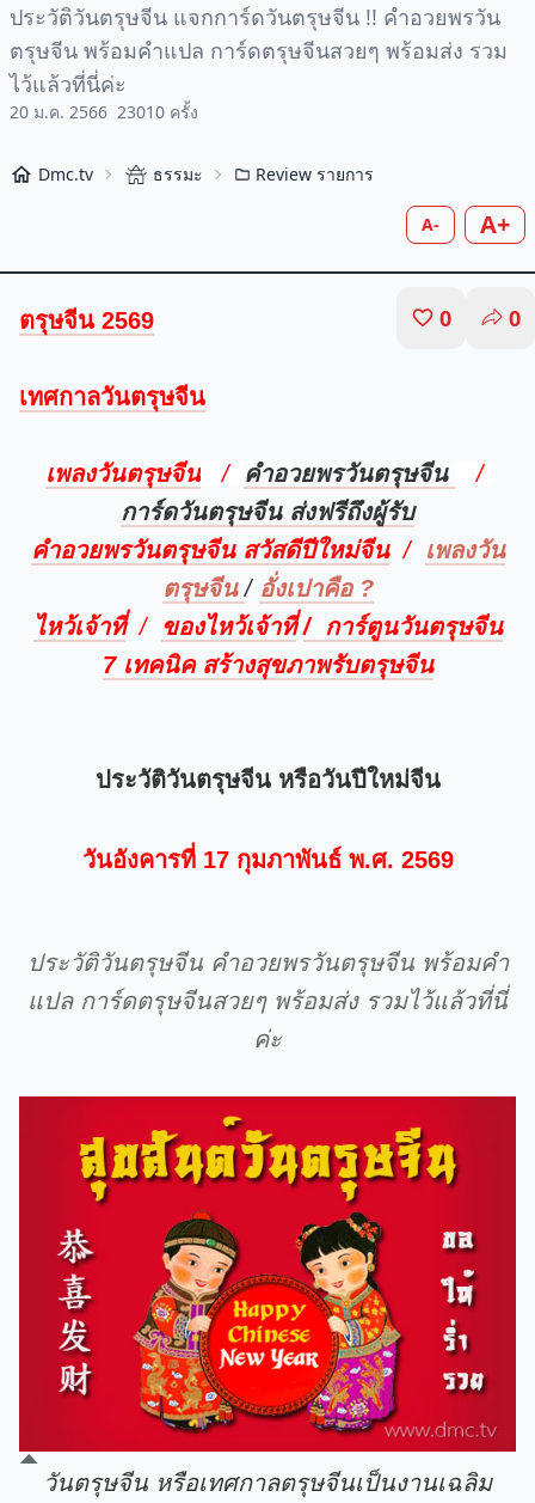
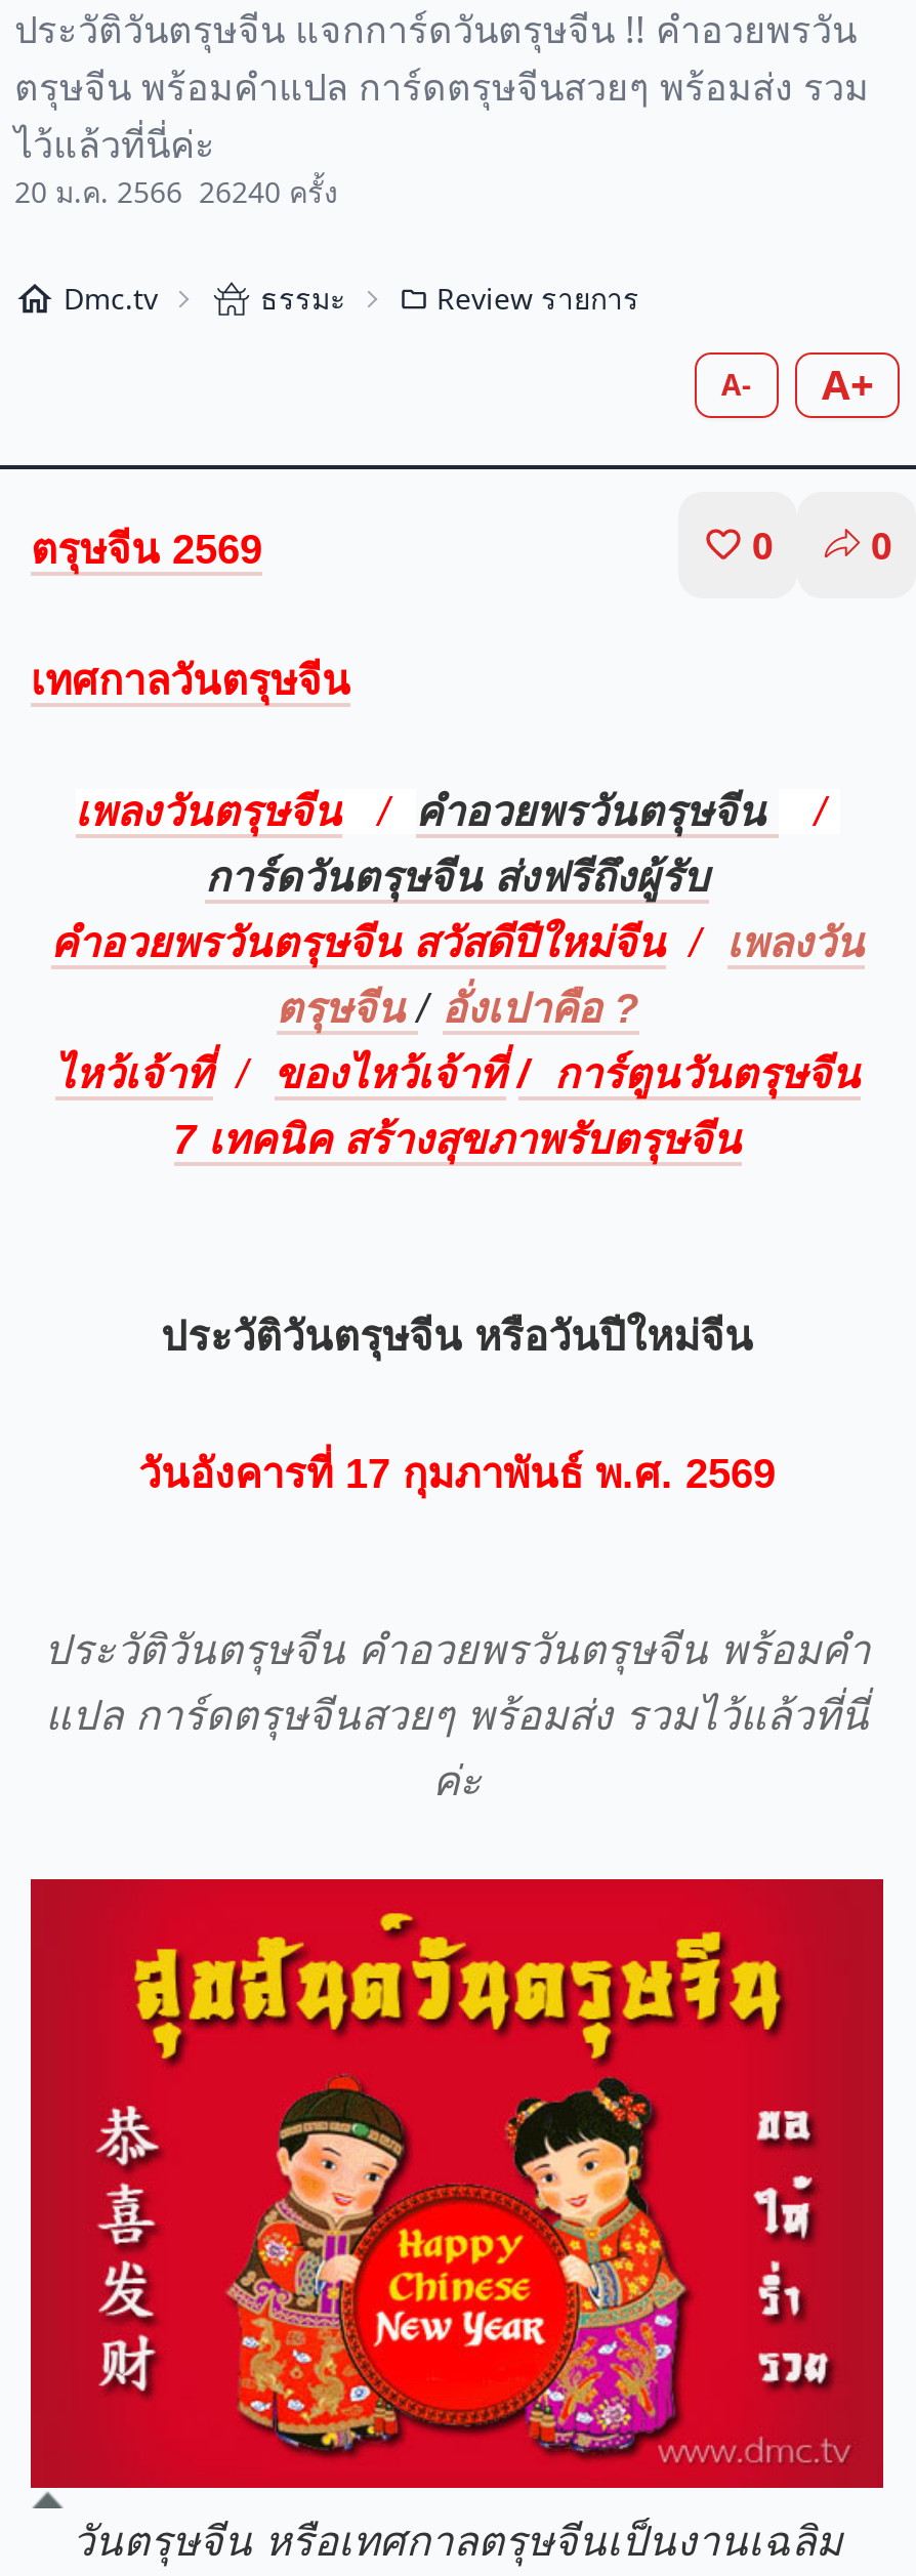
- 20 ม.ค. 2566 23010 ครั้ง
+ 20 ม.ค. 2566 26240 ครั้ง
